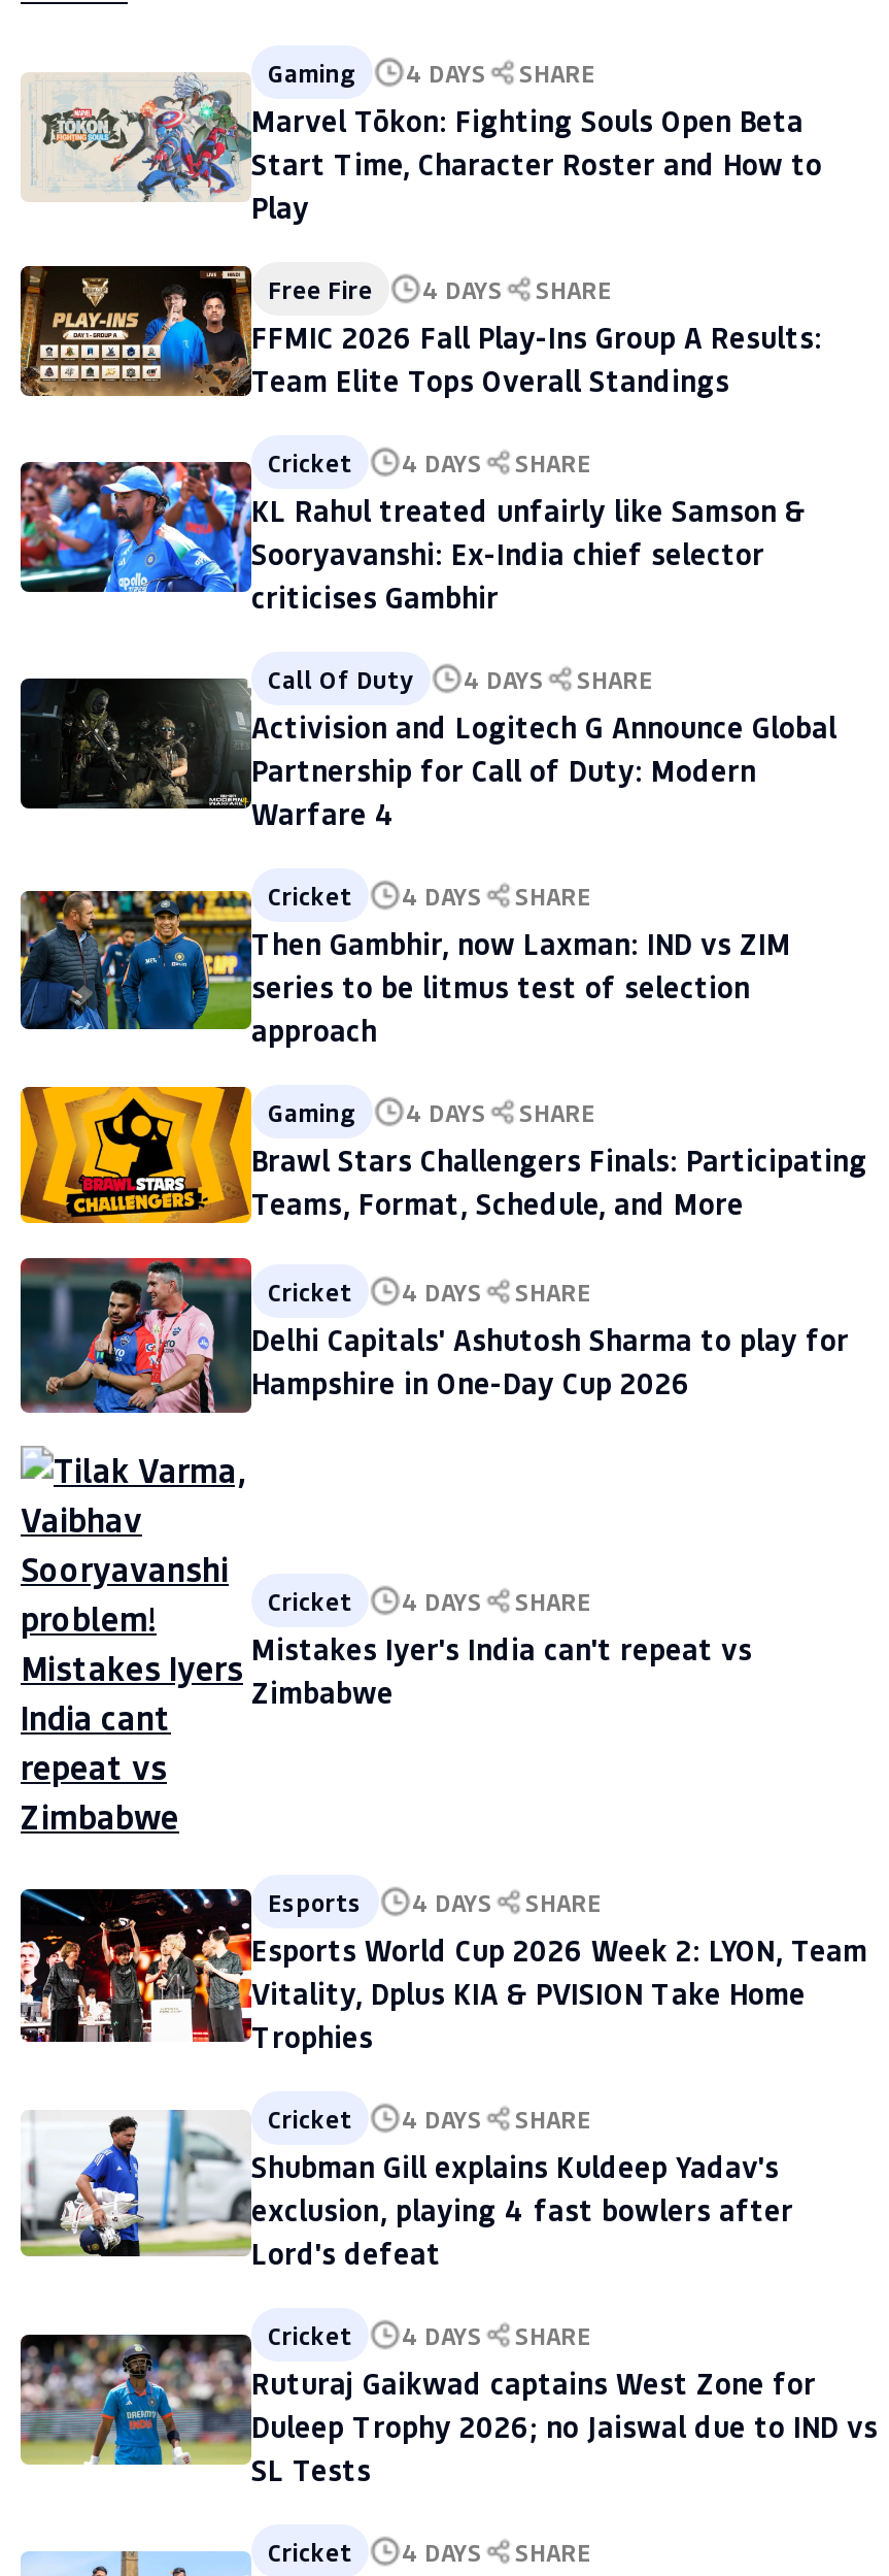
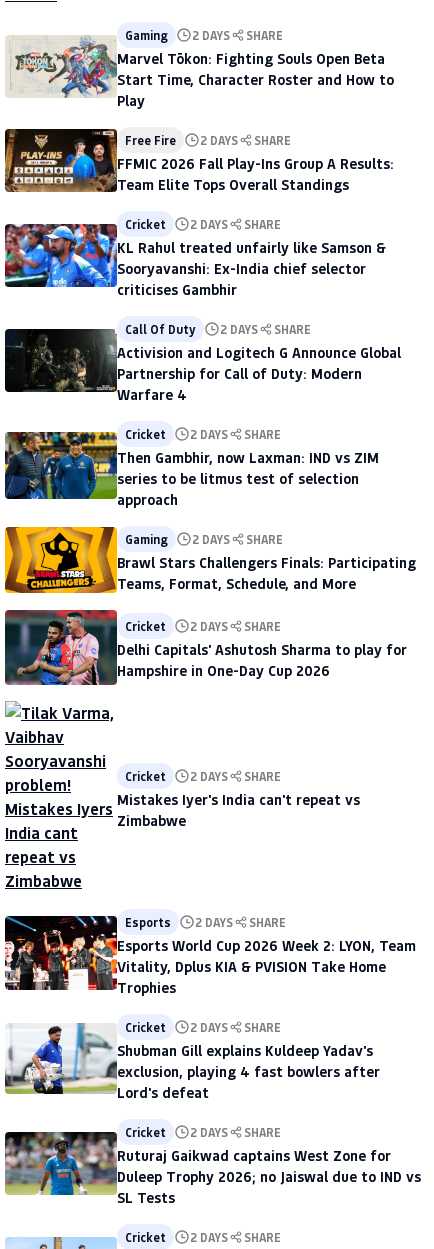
- Gaming 4 DAYS SHARE
+ Gaming 2 DAYS SHARE

- Free Fire 4 DAYS SHARE
+ Free Fire 2 DAYS SHARE

- Cricket 4 DAYS SHARE
+ Cricket 2 DAYS SHARE

- Call Of Duty 4 DAYS SHARE
+ Call Of Duty 2 DAYS SHARE

- Cricket 4 DAYS SHARE
+ Cricket 2 DAYS SHARE

- Gaming 4 DAYS SHARE
+ Gaming 2 DAYS SHARE

- Cricket 4 DAYS SHARE
+ Cricket 2 DAYS SHARE

- Cricket 4 DAYS SHARE
+ Cricket 2 DAYS SHARE

- Esports 4 DAYS SHARE
+ Esports 2 DAYS SHARE

- Cricket 4 DAYS SHARE
+ Cricket 2 DAYS SHARE

- Cricket 4 DAYS SHARE
+ Cricket 2 DAYS SHARE

- Cricket 4 DAYS SHARE
+ Cricket 2 DAYS SHARE
